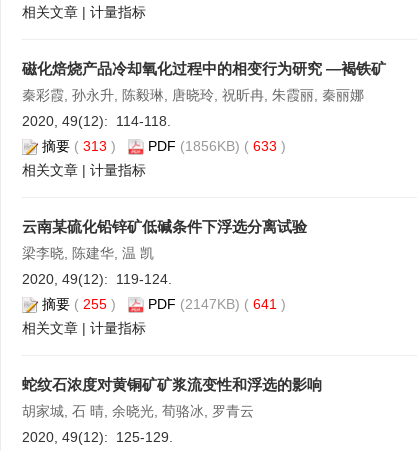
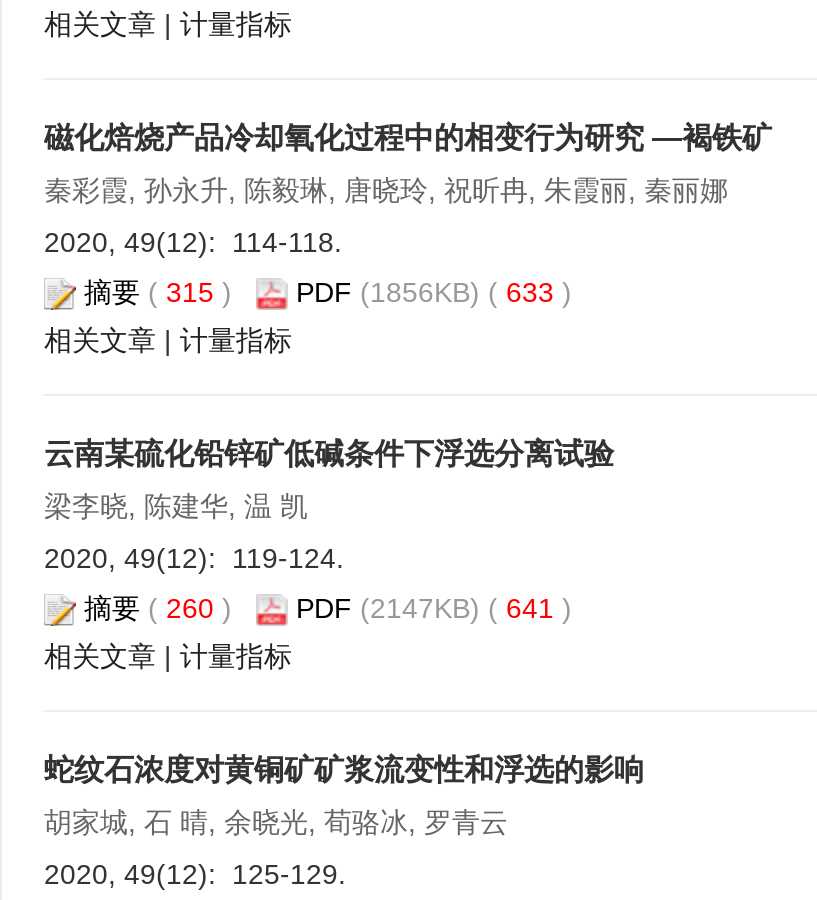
- 摘要(313) PDF (1856KB) (633)
+ 摘要(315) PDF (1856KB) (633)

- 摘要(255) PDF (2147KB) (641)
+ 摘要(260) PDF (2147KB) (641)
